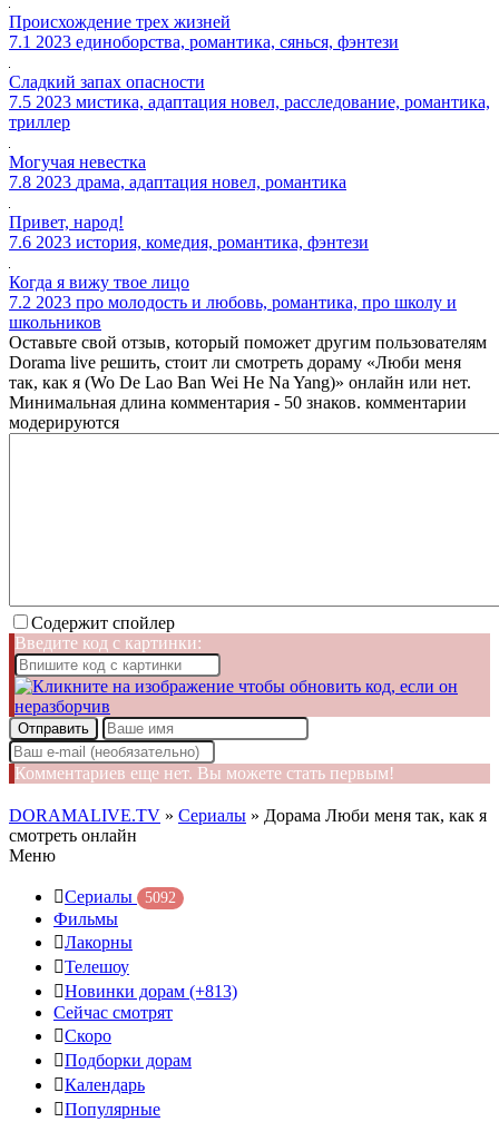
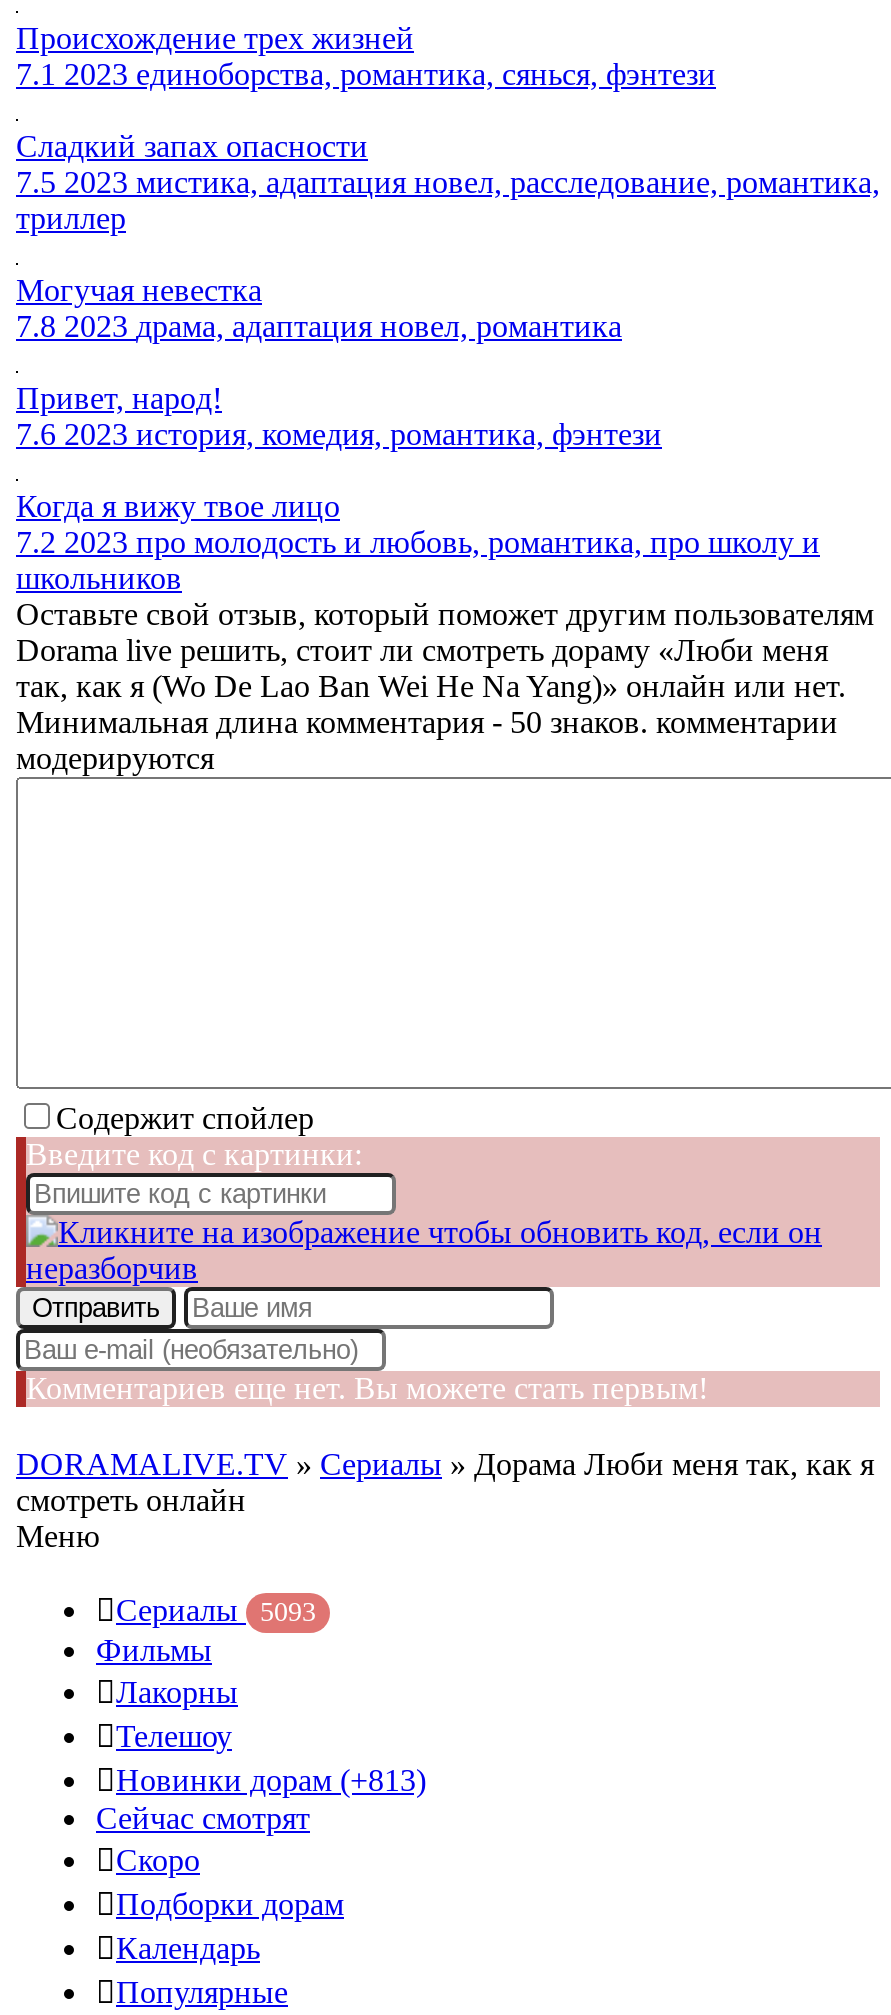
- Сериалы 5092
+ Сериалы 5093
